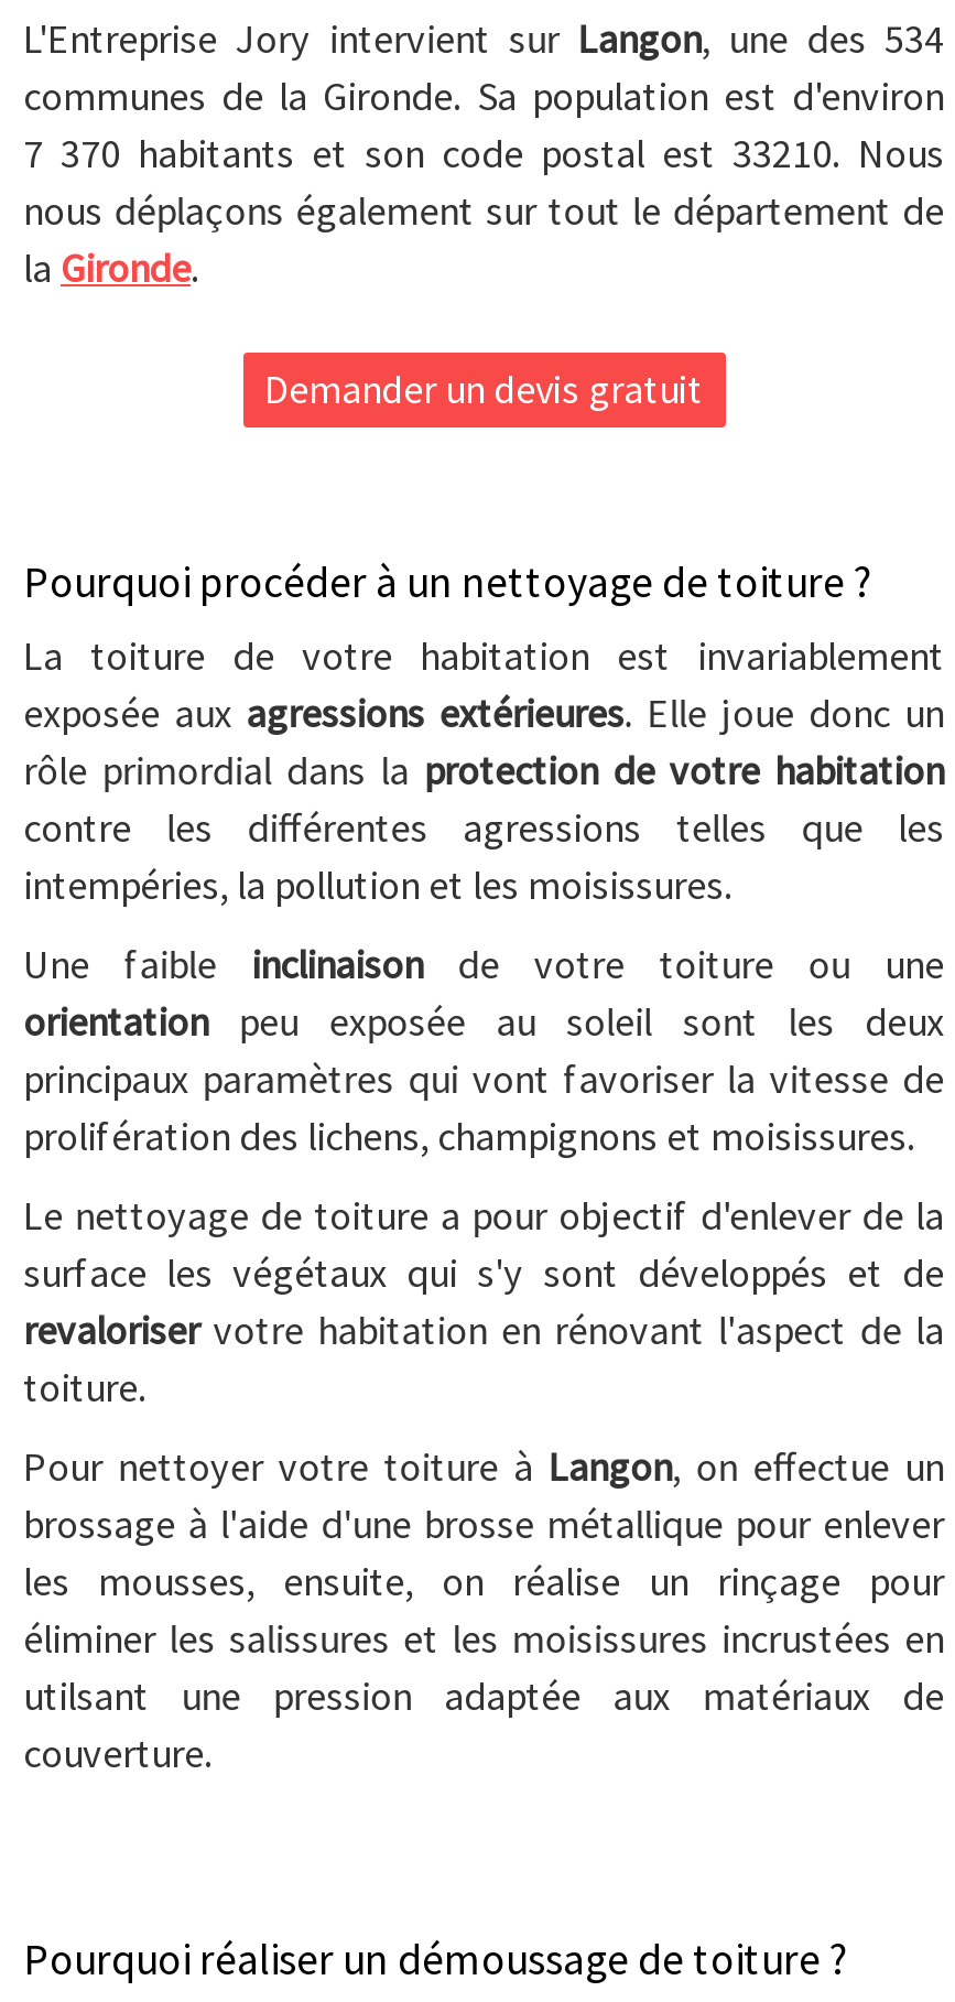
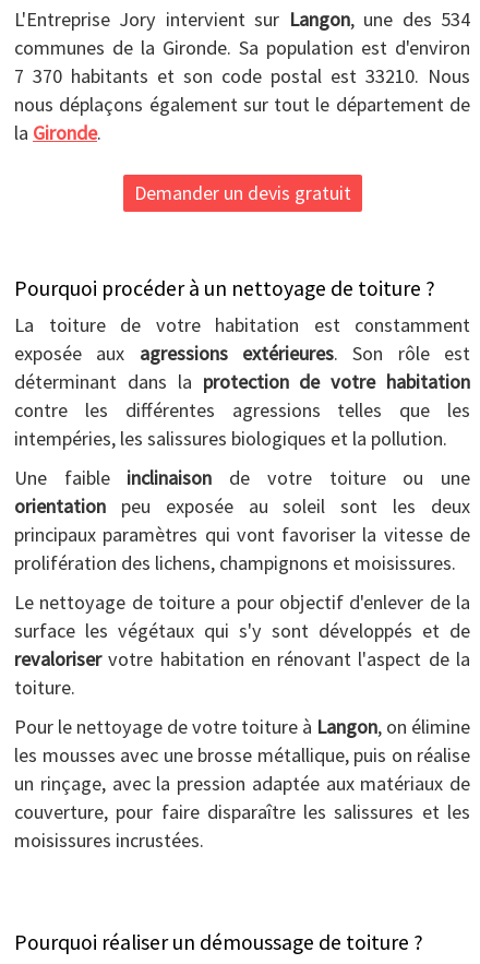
- La toiture de votre habitation est invariablement
- exposée aux agressions extérieures. Elle joue donc un
- rôle primordial dans la protection de votre habitation
+ La toiture de votre habitation est constamment
+ exposée aux agressions extérieures. Son rôle est
+ déterminant dans la protection de votre habitation

- intempéries, la pollution et les moisissures.
+ intempéries, les salissures biologiques et la pollution.

- Pour nettoyer votre toiture à Langon, on effectue un
- brossage à l'aide d'une brosse métallique pour enlever
- les mousses, ensuite, on réalise un rinçage pour
- éliminer les salissures et les moisissures incrustées en
- utilsant une pression adaptée aux matériaux de
- couverture.
+ Pour le nettoyage de votre toiture à Langon, on élimine
+ les mousses avec une brosse métallique, puis on réalise
+ un rinçage, avec la pression adaptée aux matériaux de
+ couverture, pour faire disparaître les salissures et les
+ moisissures incrustées.
